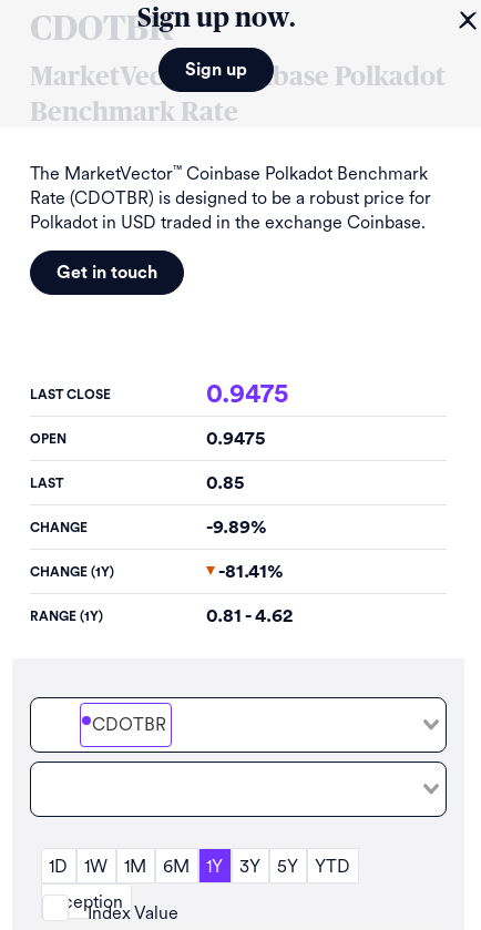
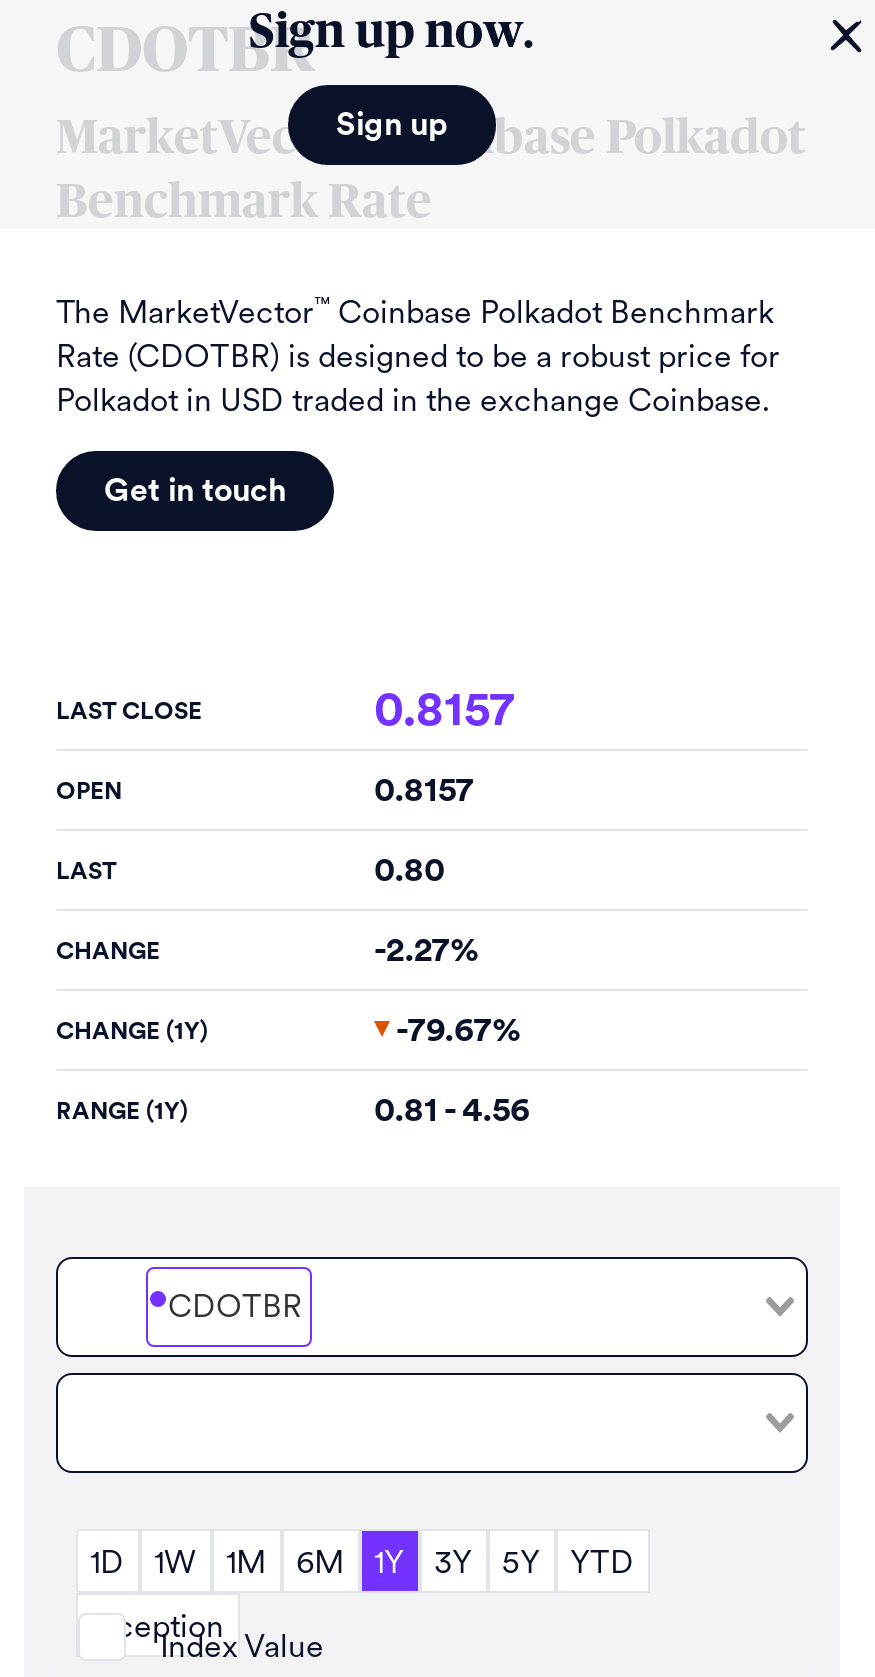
- 0.9475
+ 0.8157

- 0.9475
+ 0.8157

- 0.85
+ 0.80

- -9.89%
+ -2.27%

- -81.41%
+ -79.67%

- 0.81 - 4.62
+ 0.81 - 4.56
